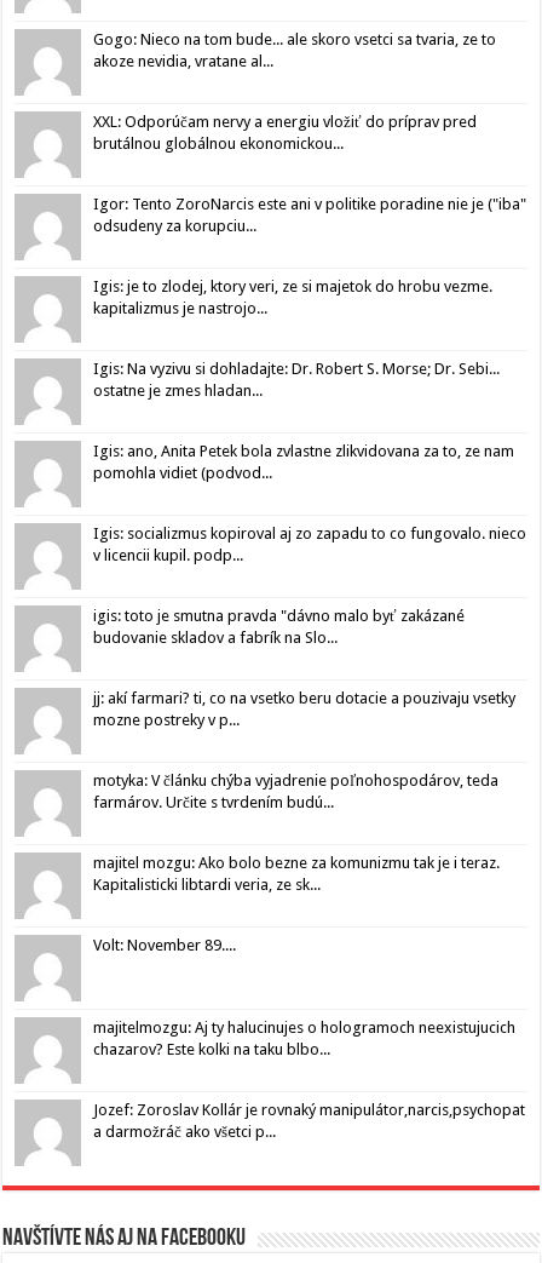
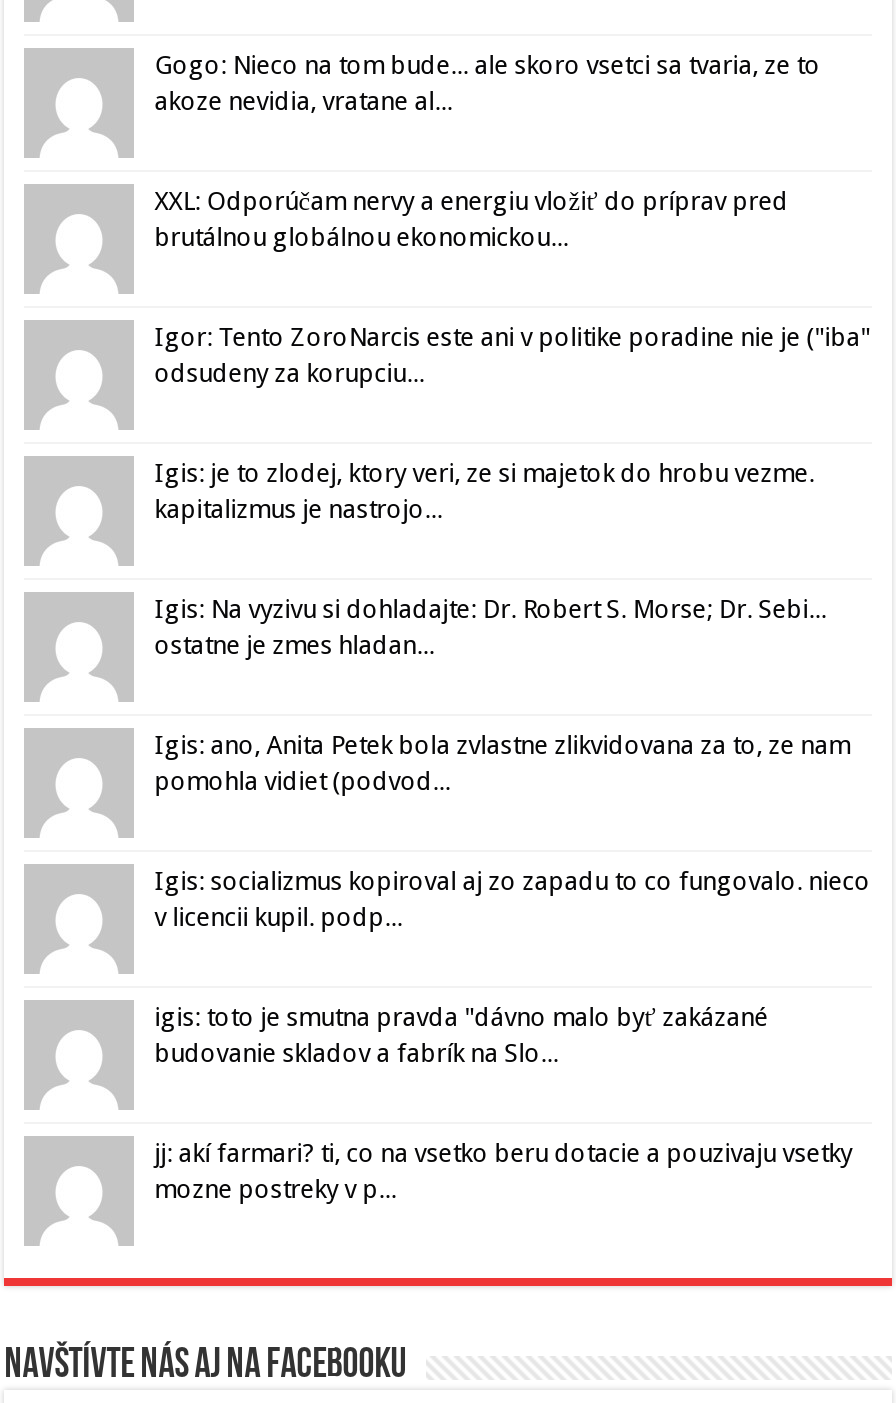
- motyka: V článku chýba vyjadrenie poľnohospodárov, teda
- farmárov. Určite s tvrdením budú...
- majitel mozgu: Ako bolo bezne za komunizmu tak je i teraz.
- Kapitalisticki libtardi veria, ze sk...
- Volt: November 89....

- majitelmozgu: Aj ty halucinujes o hologramoch neexistujucich
- chazarov? Este kolki na taku blbo...
- Jozef: Zoroslav Kollár je rovnaký manipulátor,narcis,psychopat
- a darmožráč ako všetci p...
